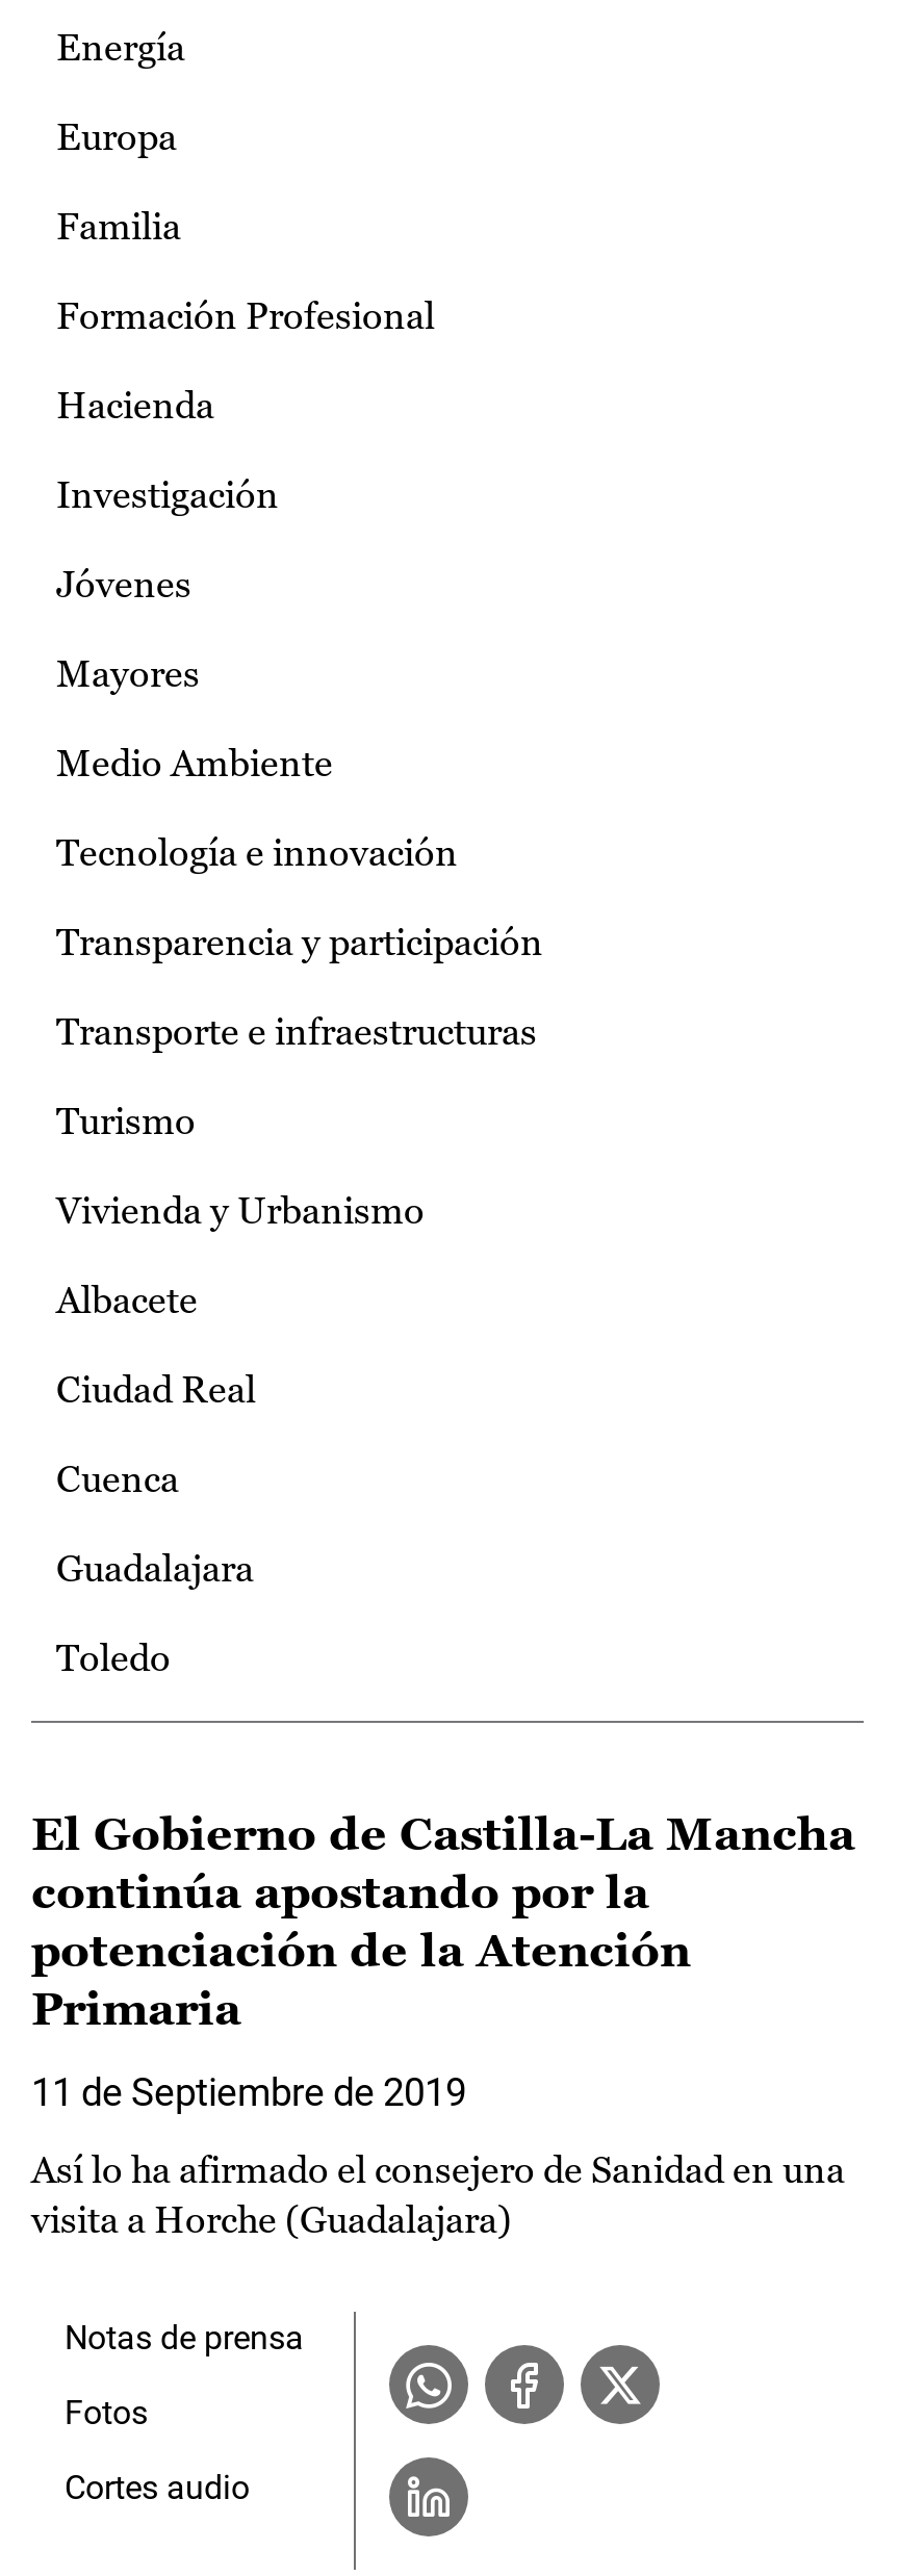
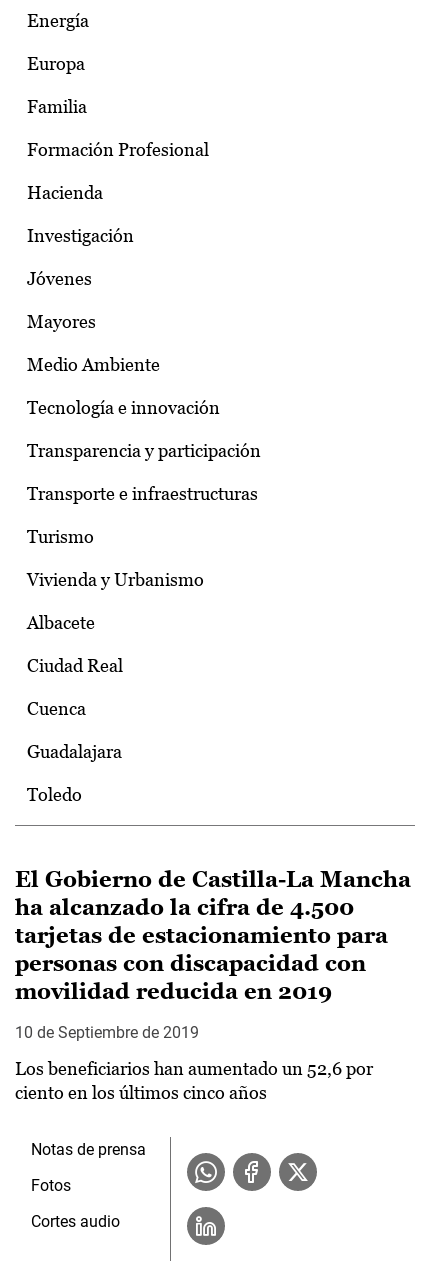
- continúa apostando por la
- potenciación de la Atención
- Primaria
+ ha alcanzado la cifra de 4.500
+ tarjetas de estacionamiento para
+ personas con discapacidad con
+ movilidad reducida en 2019

- 11 de Septiembre de 2019
+ 10 de Septiembre de 2019

- Así lo ha afirmado el consejero de Sanidad en una
- visita a Horche (Guadalajara)
+ Los beneficiarios han aumentado un 52,6 por
+ ciento en los últimos cinco años
